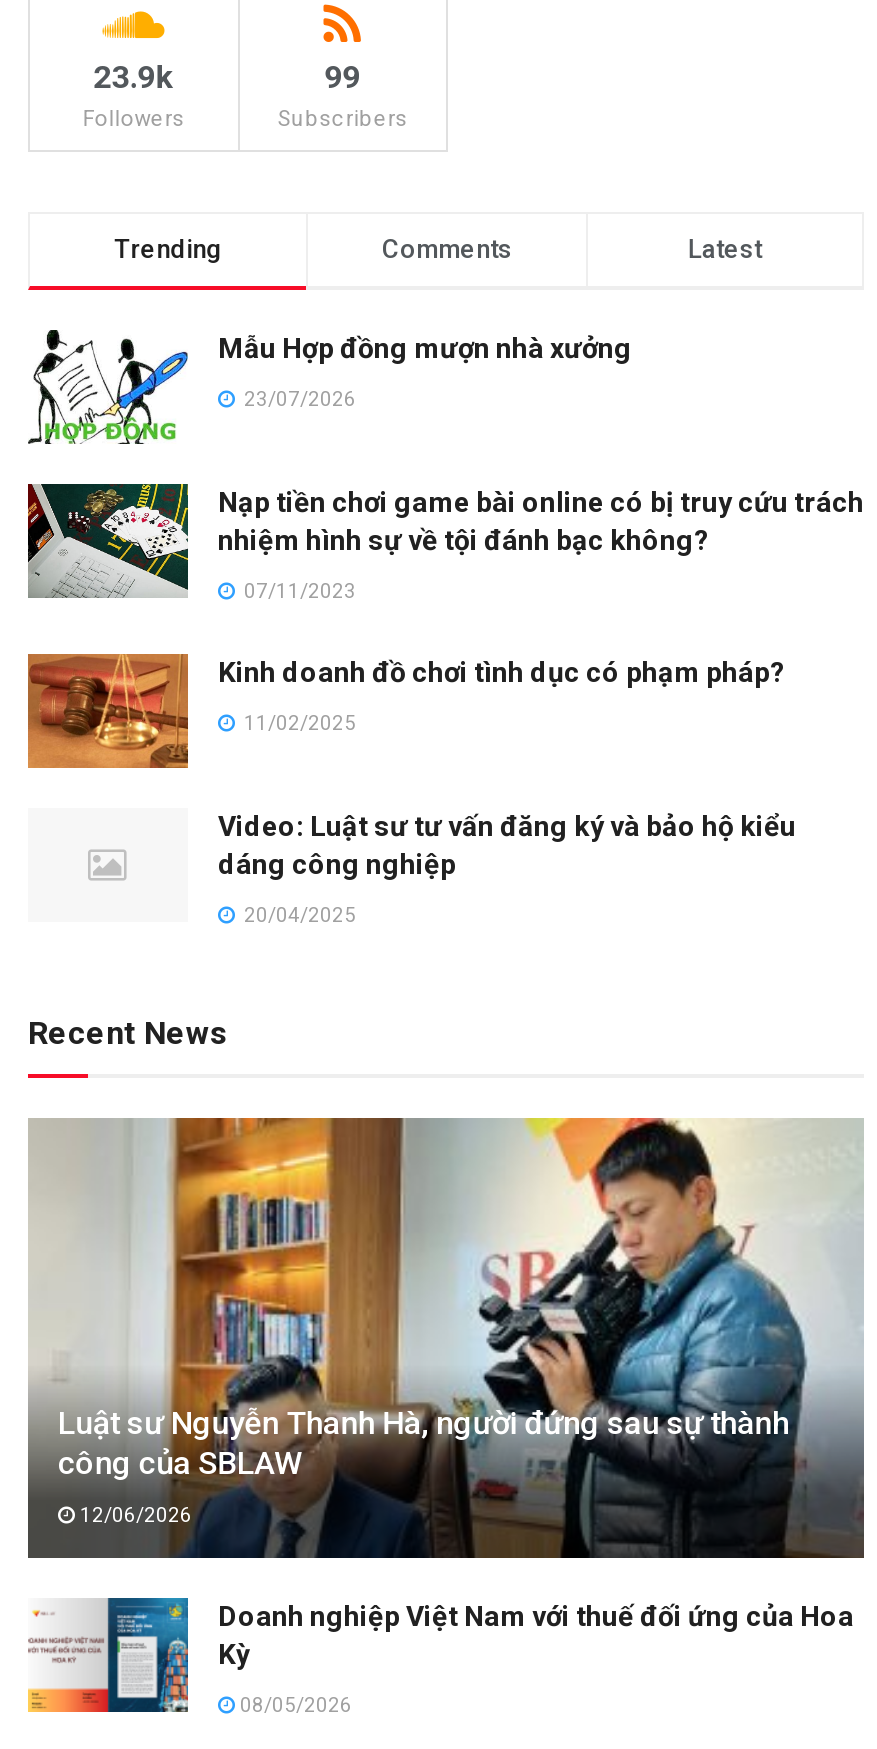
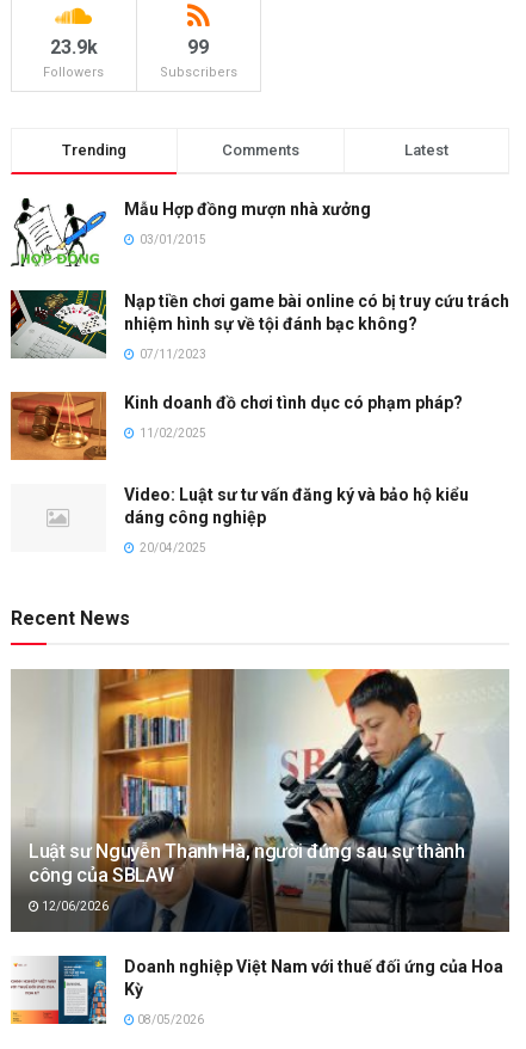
- 23/07/2026
+ 03/01/2015
